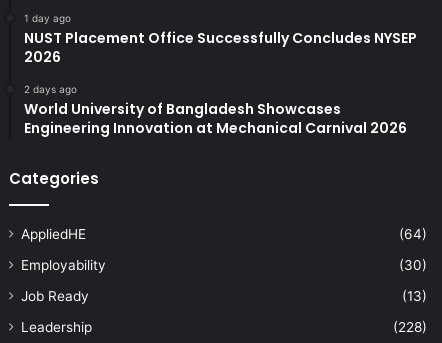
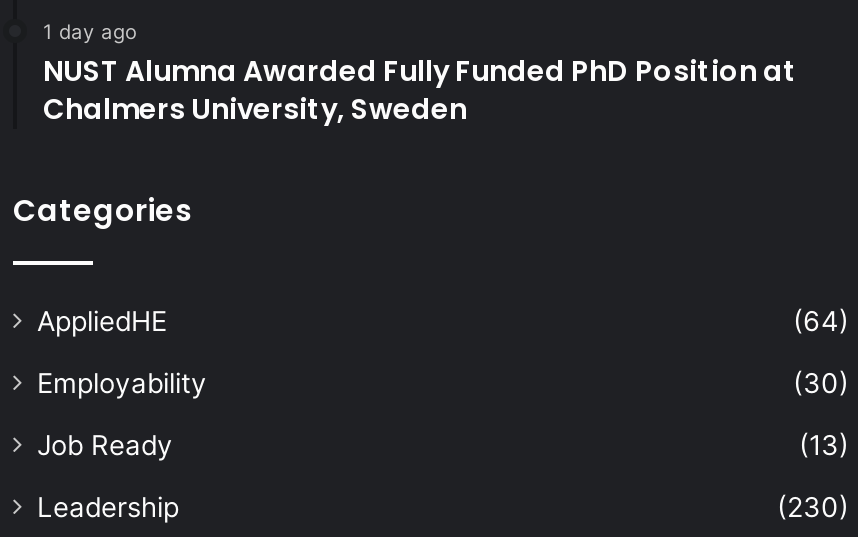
- NUST Placement Office Successfully Concludes NYSEP
- 2026
- 2 days ago
- World University of Bangladesh Showcases
- Engineering Innovation at Mechanical Carnival 2026
+ NUST Alumna Awarded Fully Funded PhD Position at
+ Chalmers University, Sweden

- (228)
+ (230)
